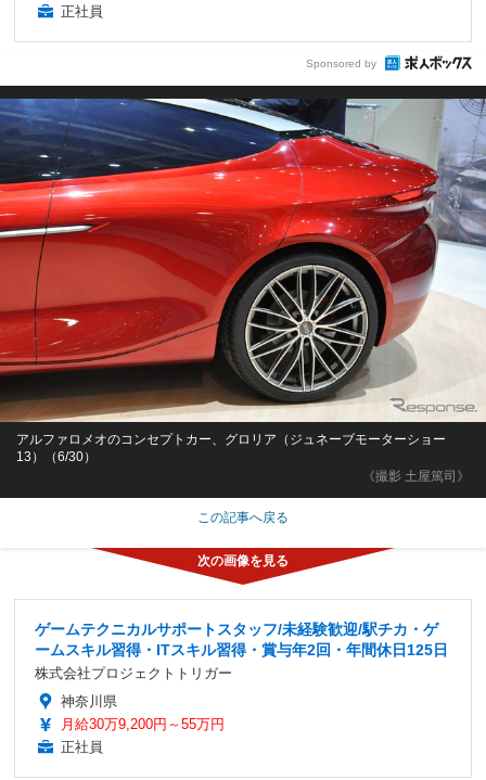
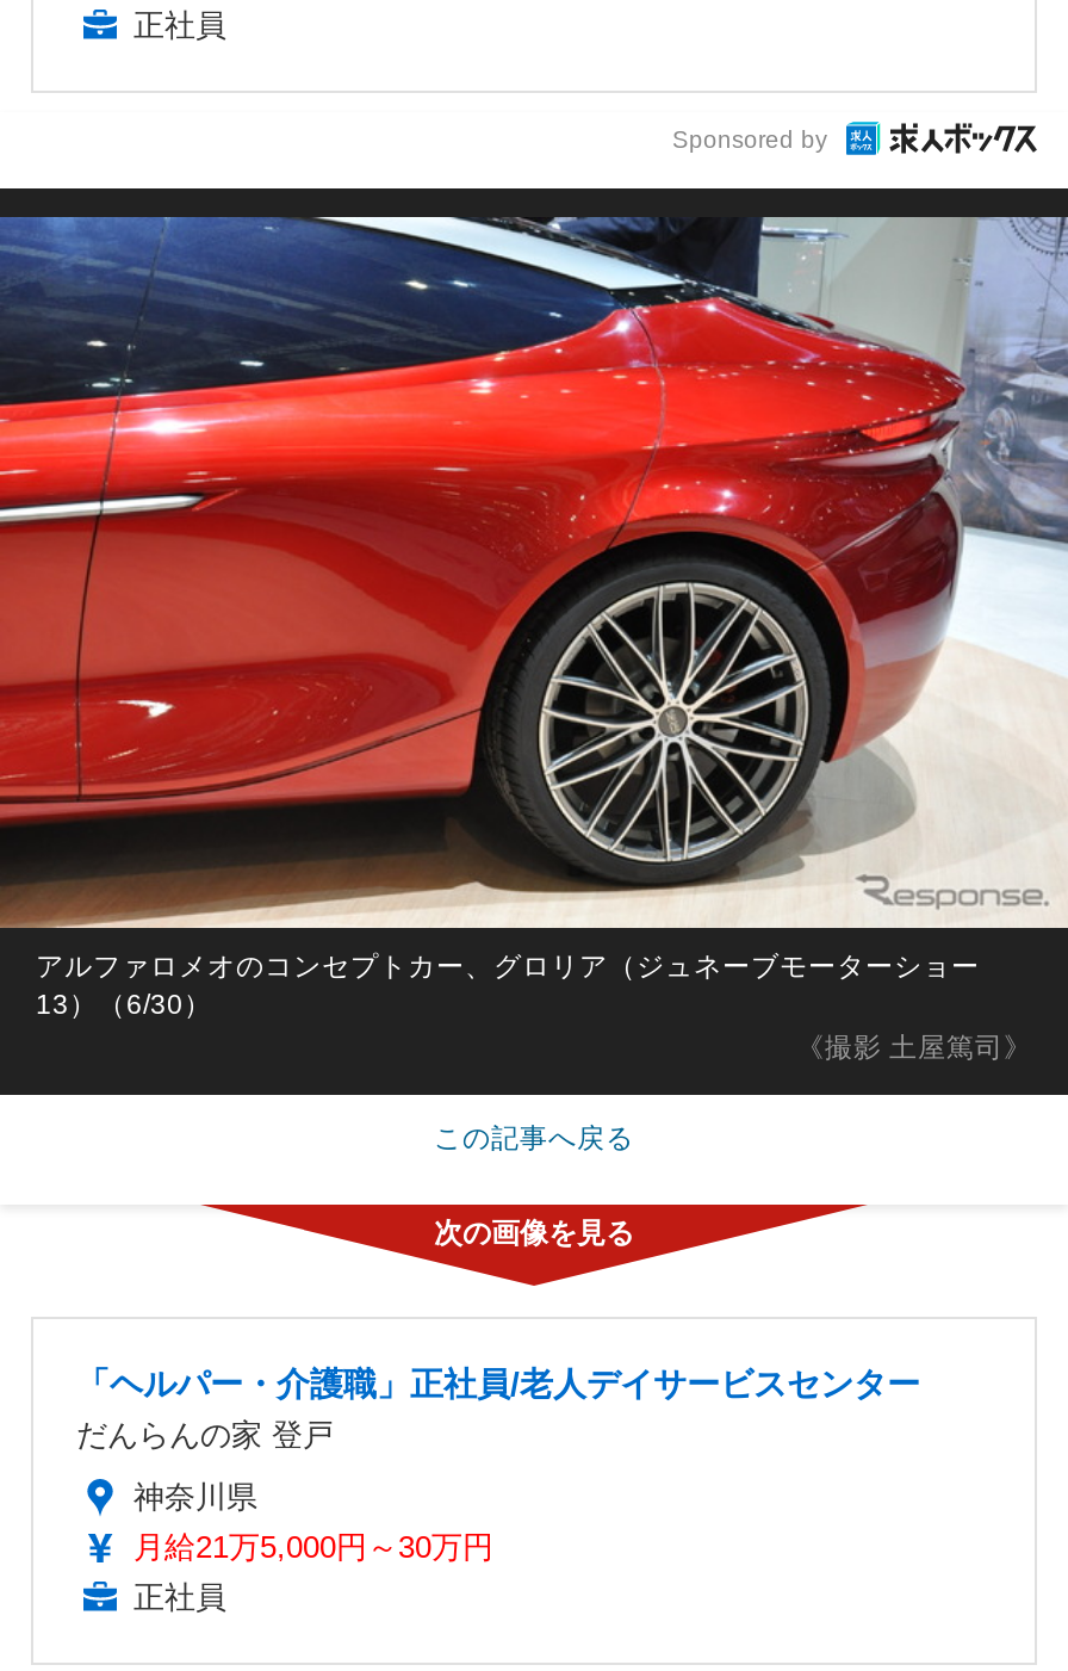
- ゲームテクニカルサポートスタッフ/未経験歓迎/駅チカ・ゲ
- ームスキル習得・ITスキル習得・賞与年2回・年間休日125日
- 株式会社プロジェクトトリガー
+ 「ヘルパー・介護職」正社員/老人デイサービスセンター
+ だんらんの家 登戸

- 月給30万9,200円～55万円
+ 月給21万5,000円～30万円
